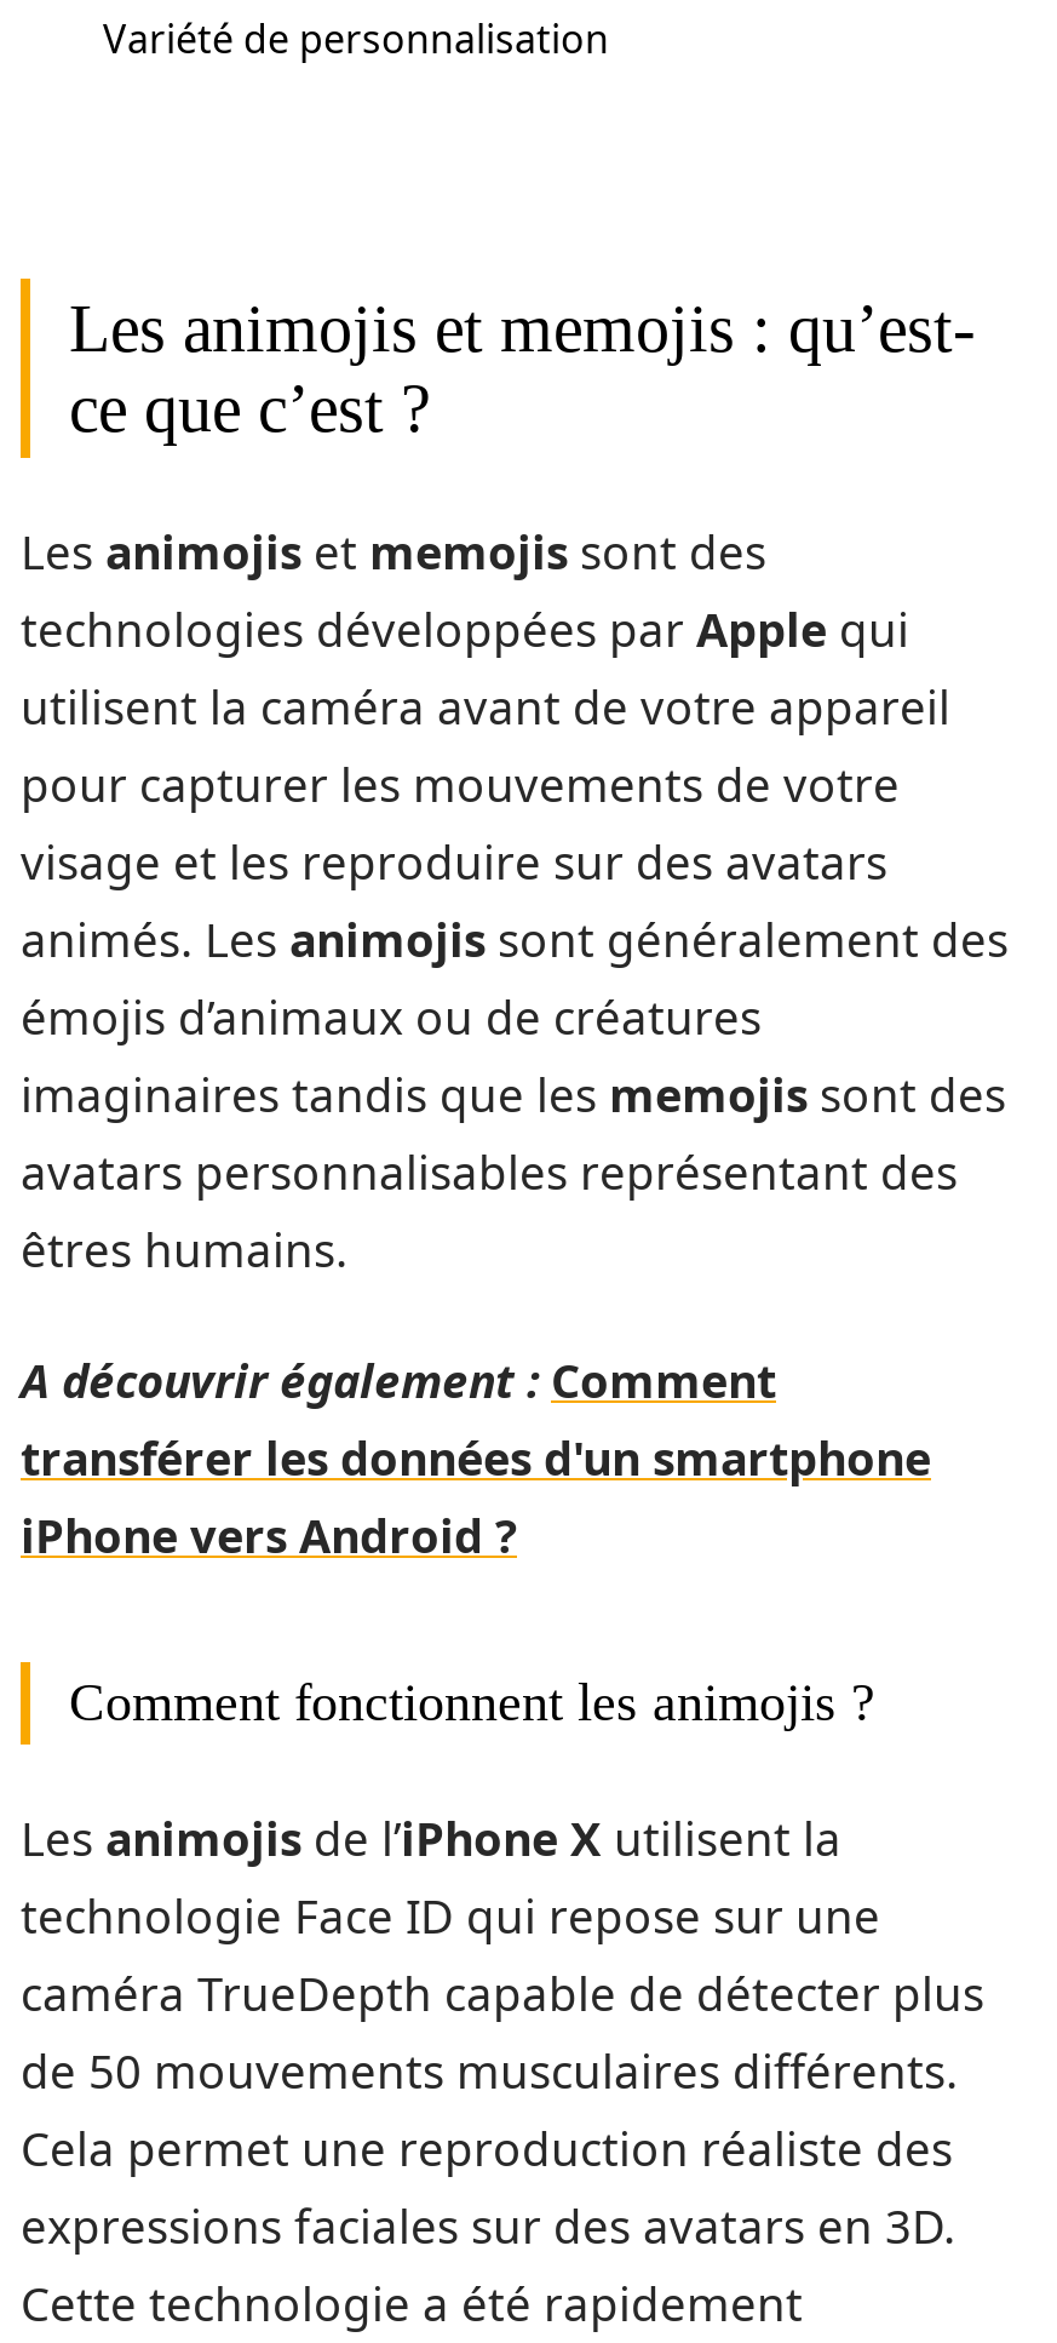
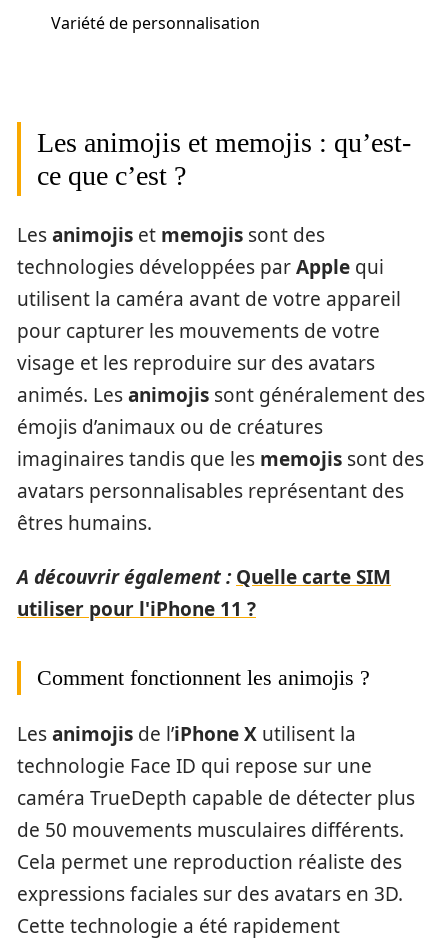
- A découvrir également : Comment
- transférer les données d'un smartphone
- iPhone vers Android ?
+ A découvrir également : Quelle carte SIM
+ utiliser pour l'iPhone 11 ?
